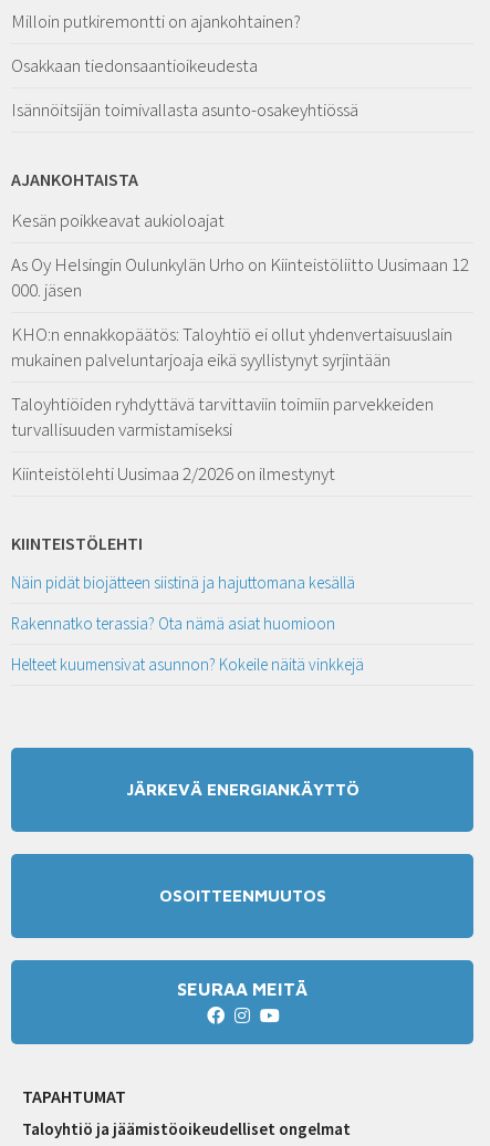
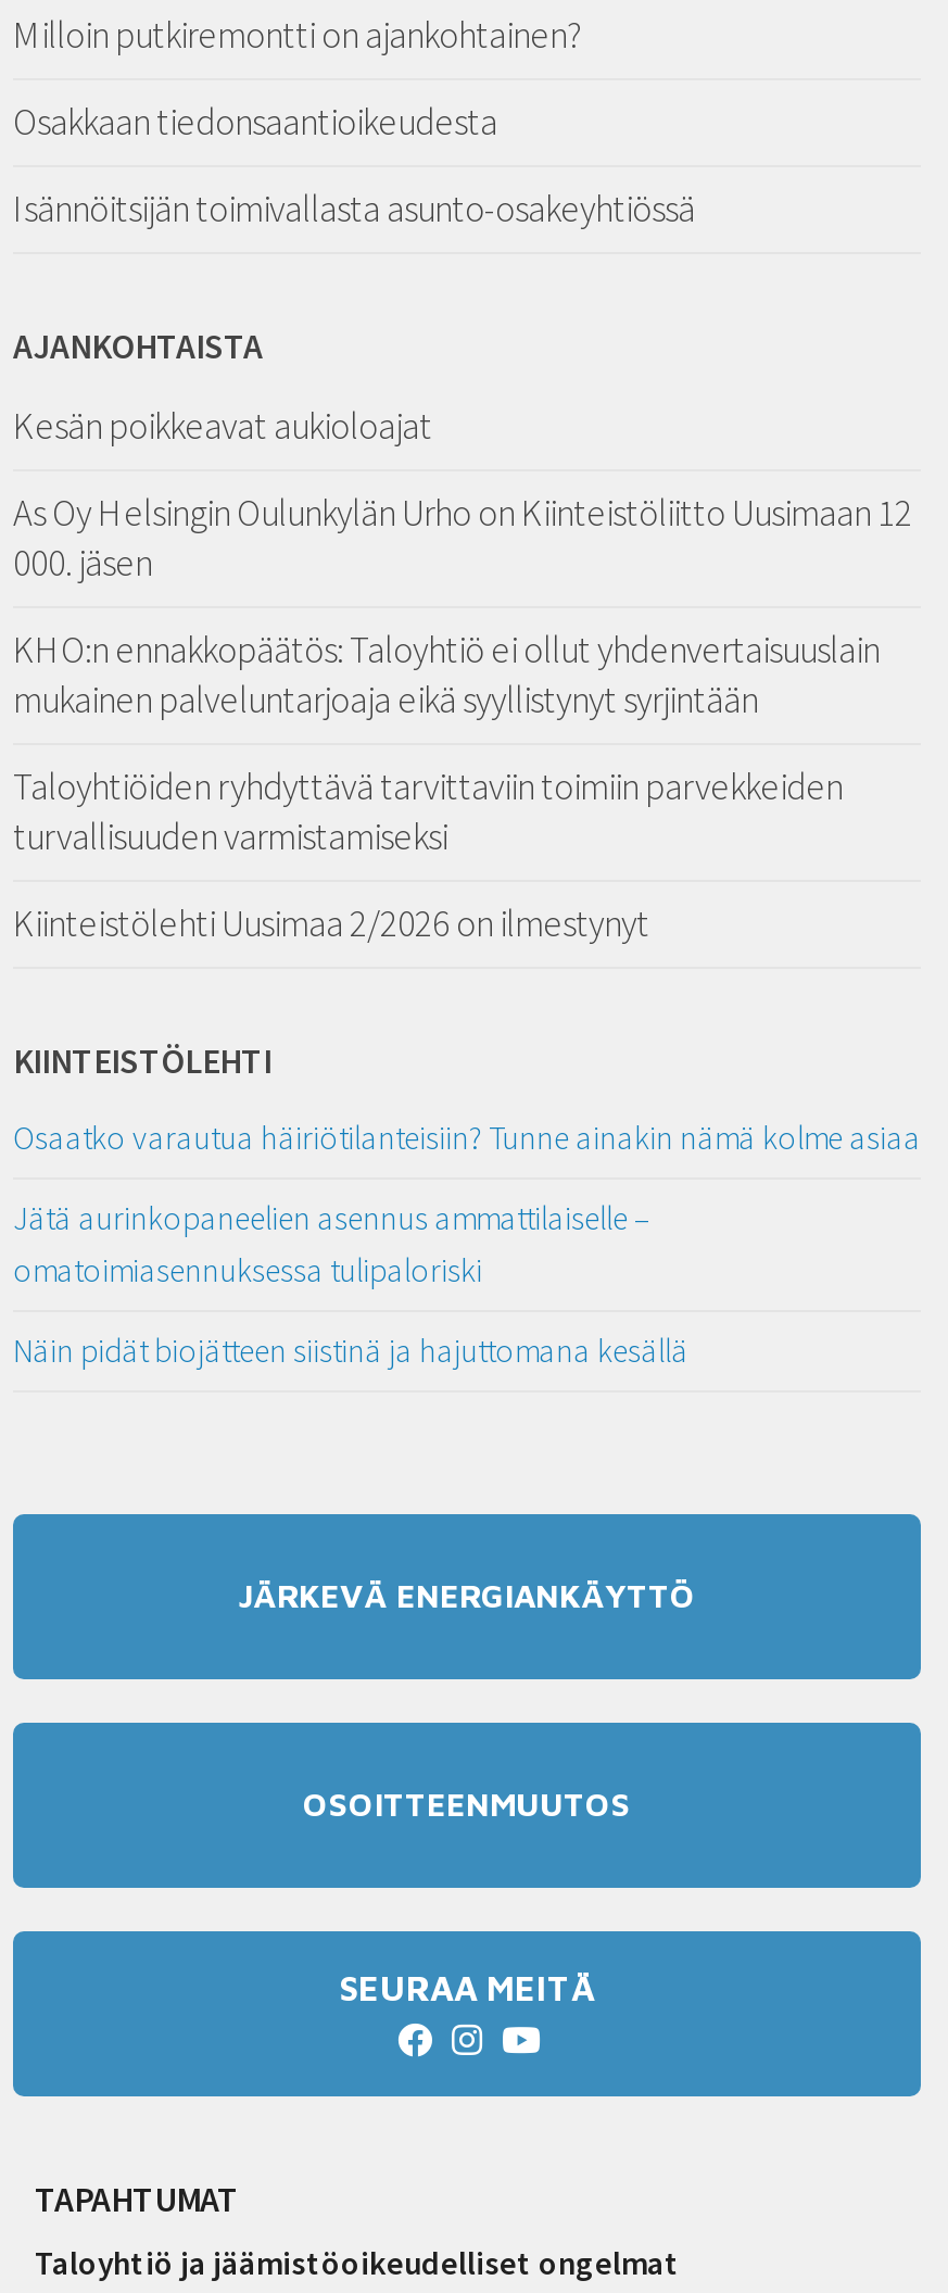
+ Osaatko varautua häiriötilanteisiin? Tunne ainakin nämä kolme asiaa
+ Jätä aurinkopaneelien asennus ammattilaiselle –
+ omatoimiasennuksessa tulipaloriski

moved down: Näin pidät biojätteen siistinä ja hajuttomana kesällä

- Rakennatko terassia? Ota nämä asiat huomioon
- Helteet kuumensivat asunnon? Kokeile näitä vinkkejä
